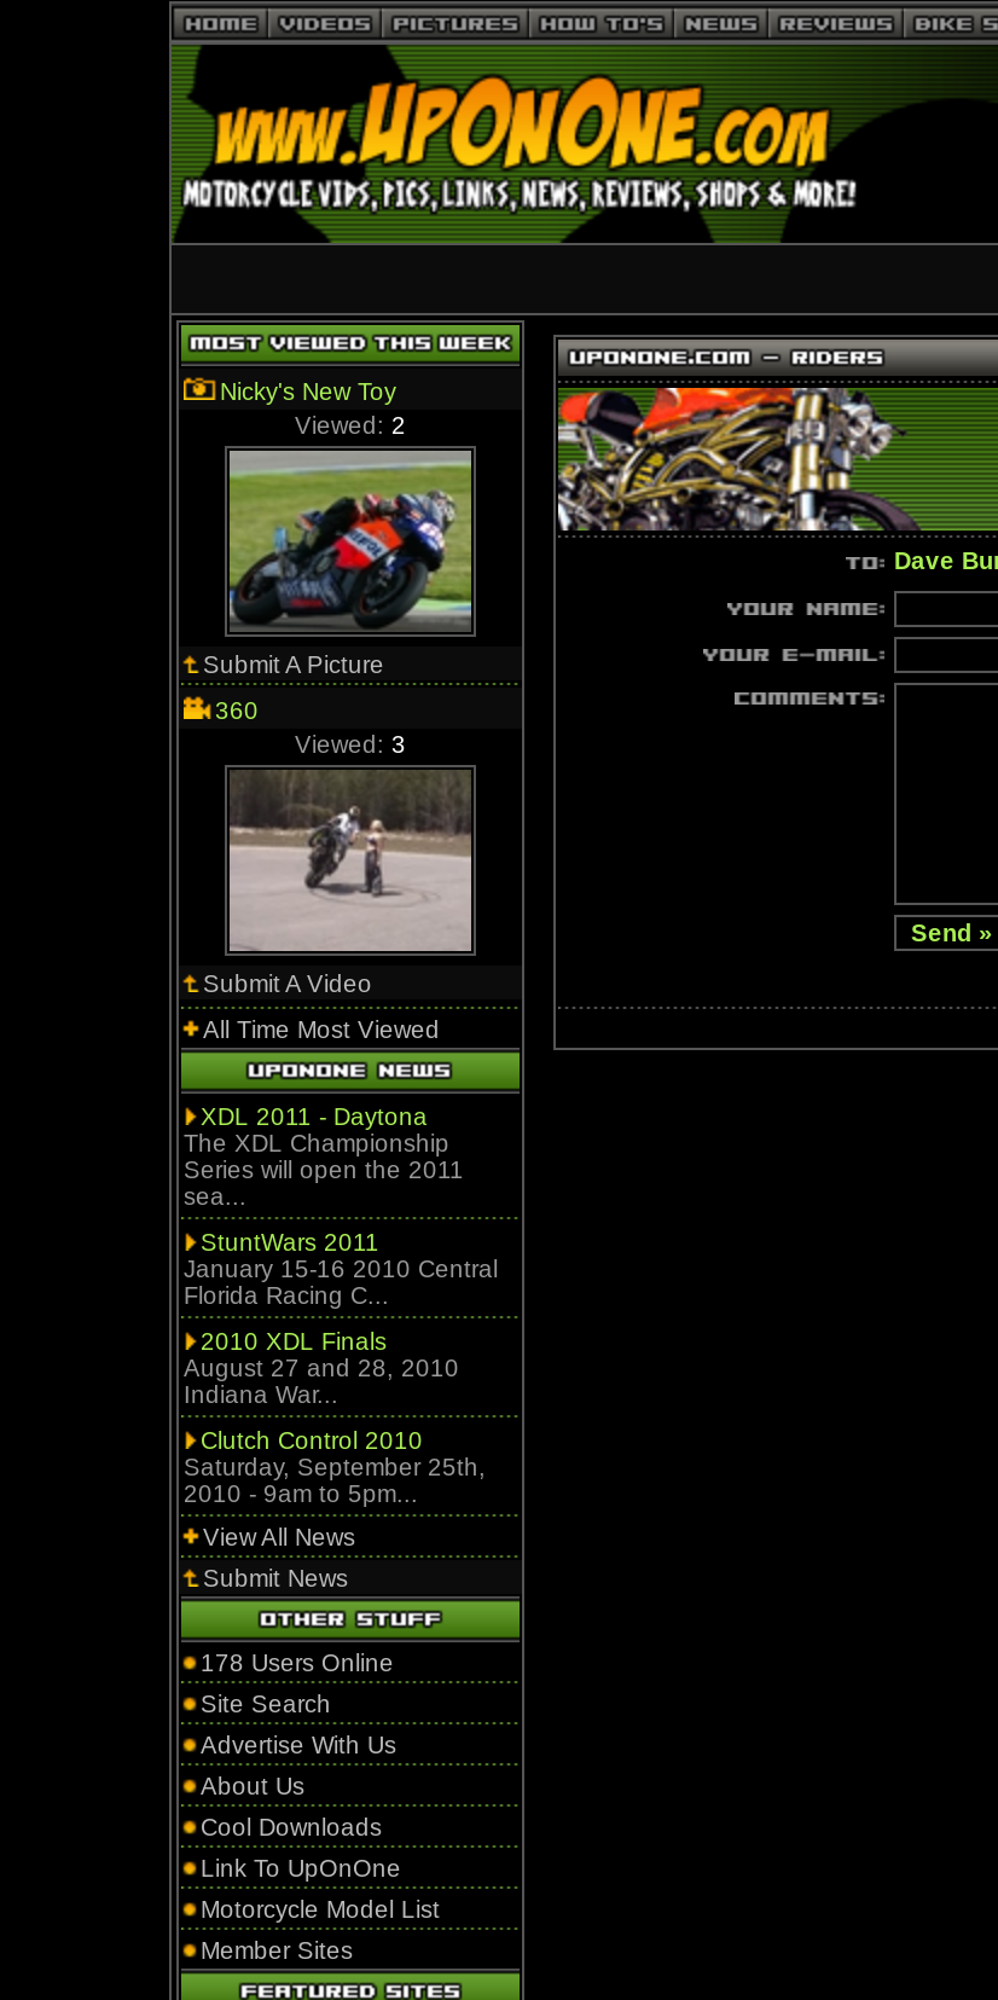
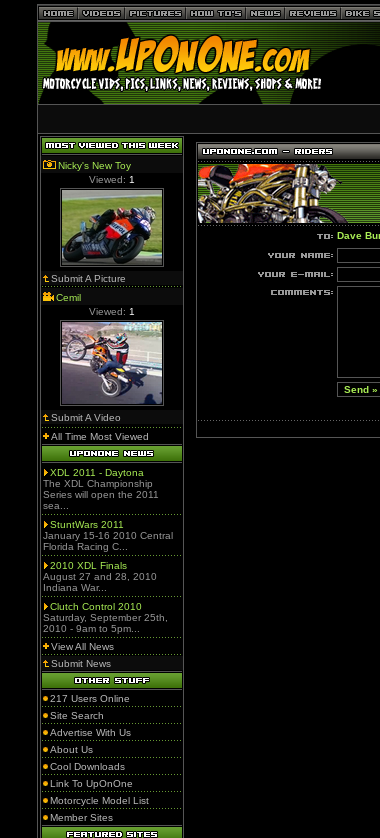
- Viewed: 2
+ Viewed: 1

- 360
- Viewed: 3
+ Cemil
+ Viewed: 1

- [image]
+ [image]

- 178 Users Online
+ 217 Users Online
